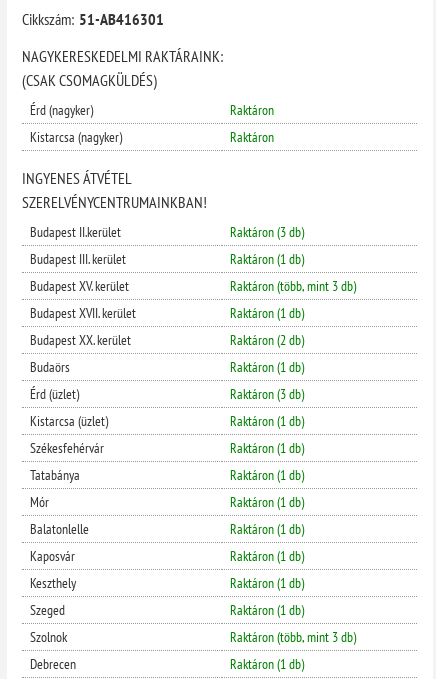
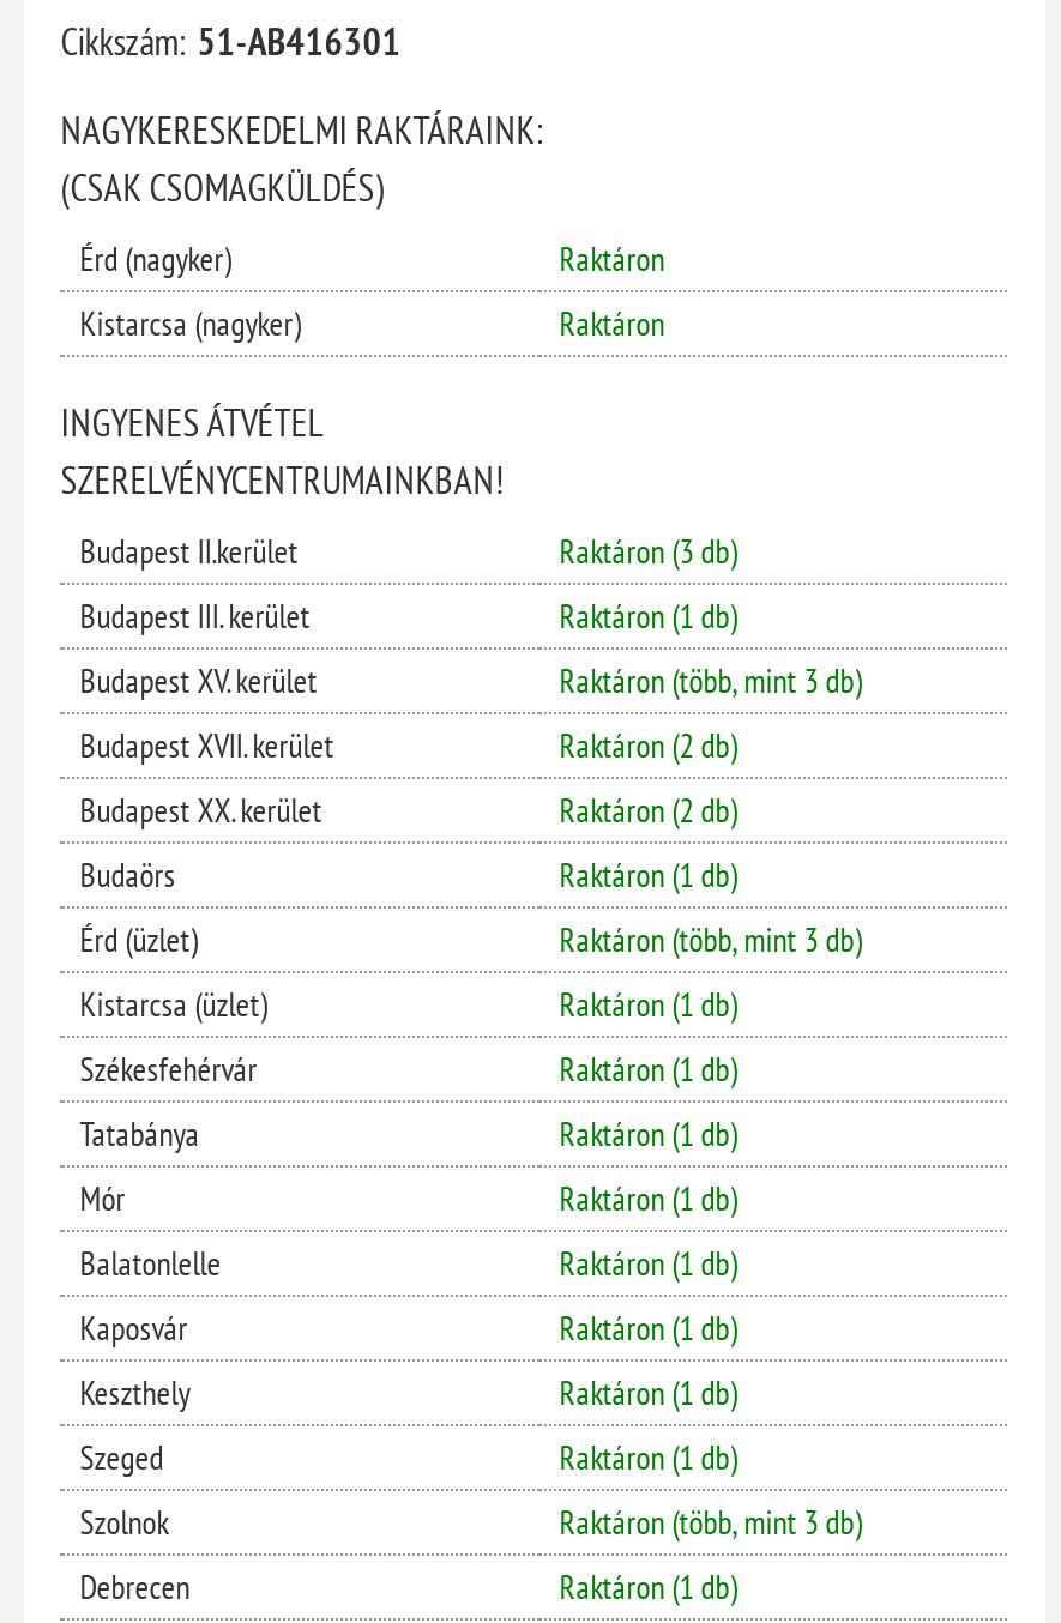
- Raktáron (1 db)
+ Raktáron (2 db)

- Raktáron (3 db)
+ Raktáron (több, mint 3 db)
